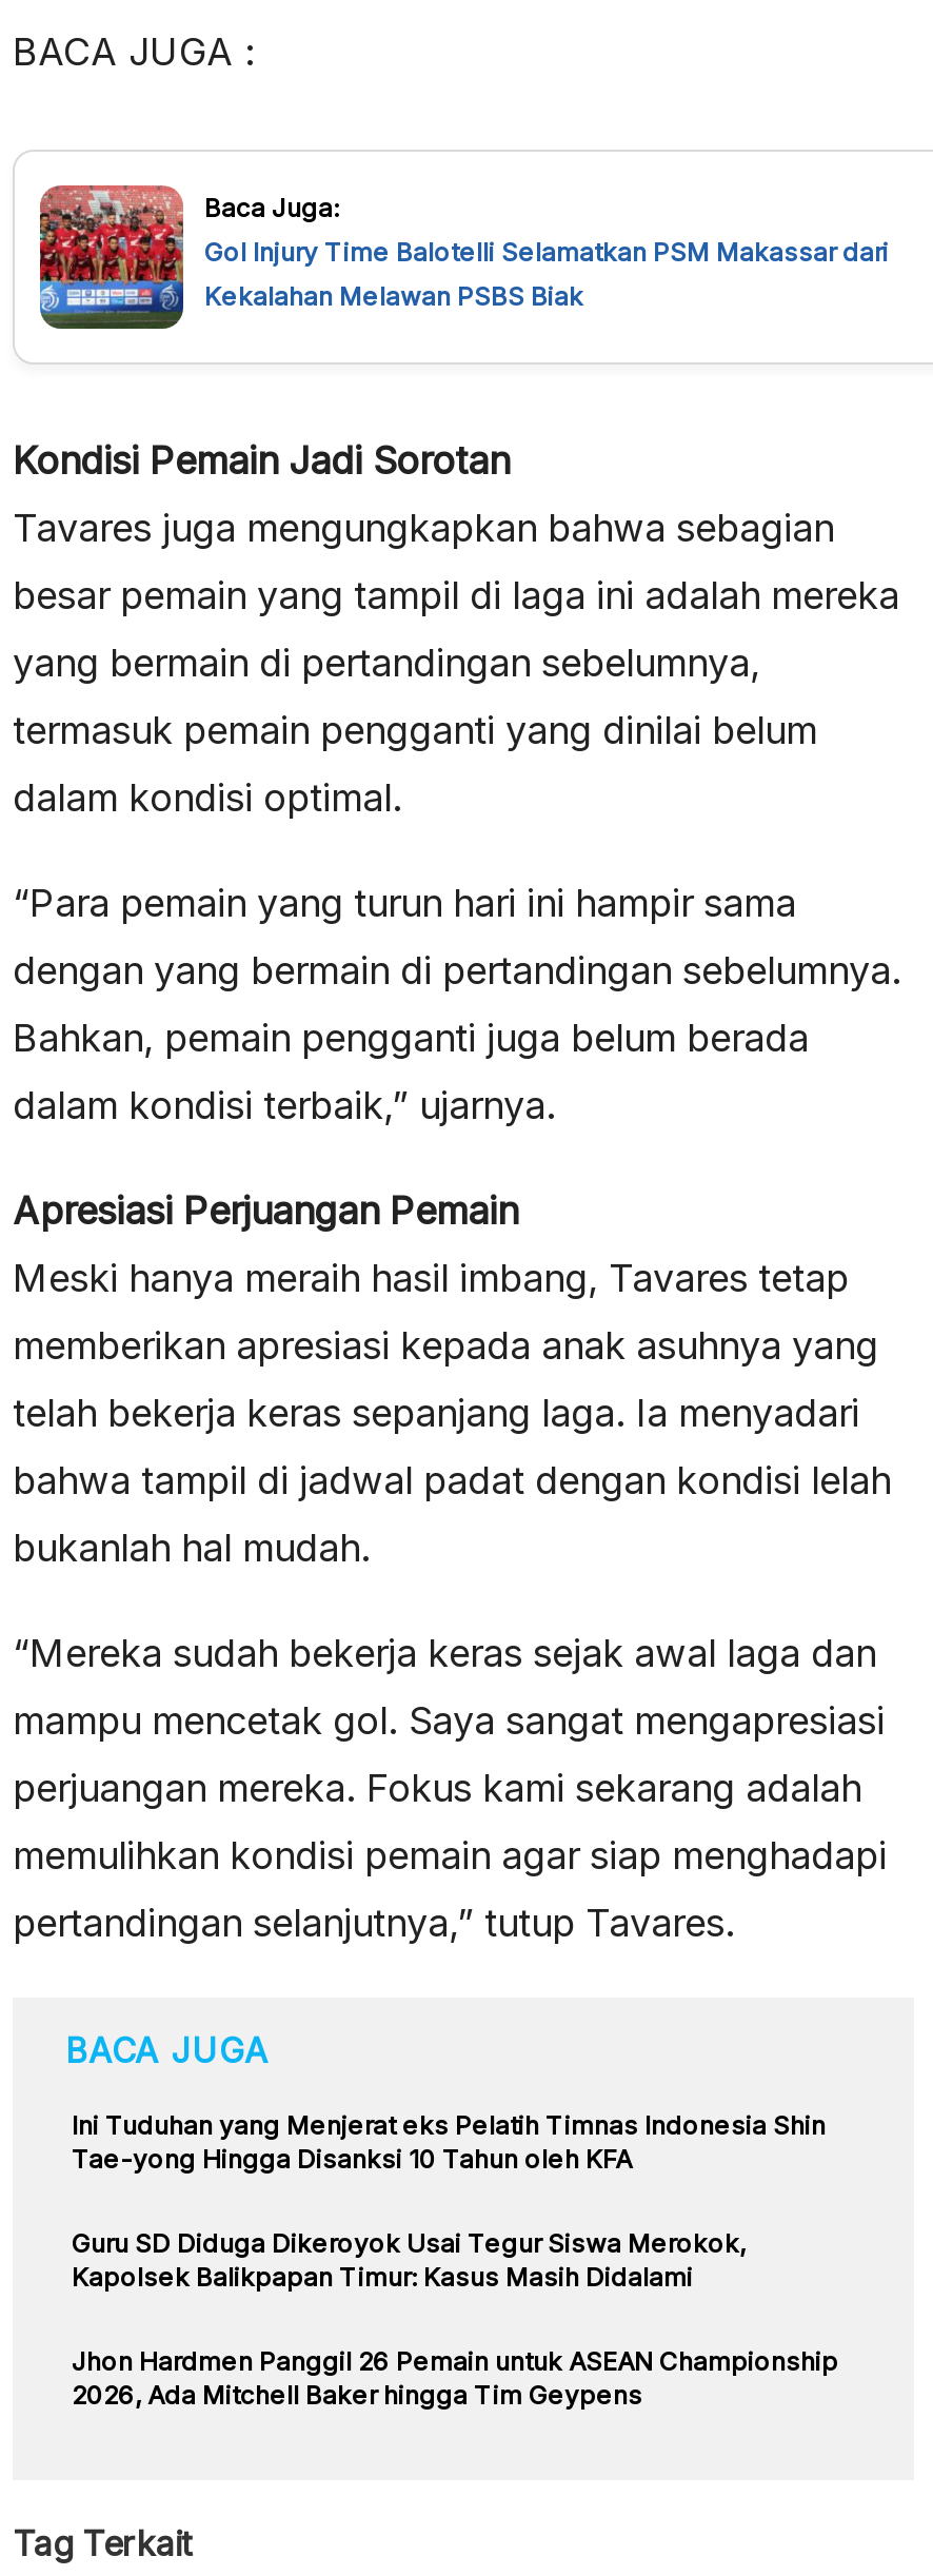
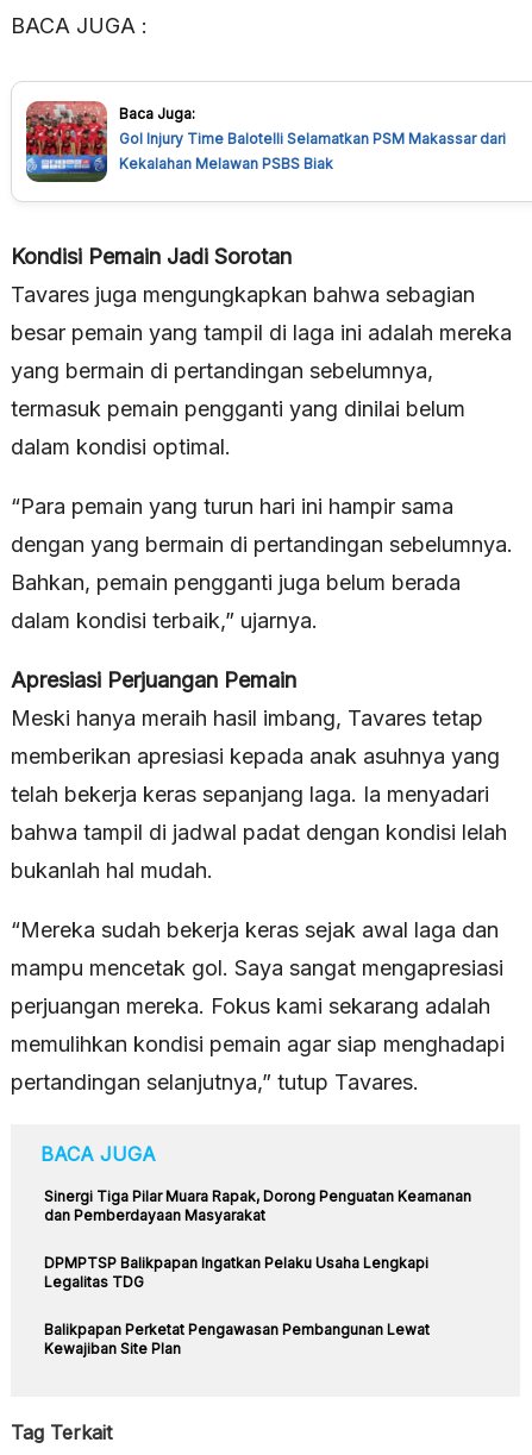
- Ini Tuduhan yang Menjerat eks Pelatih Timnas Indonesia Shin
- Tae-yong Hingga Disanksi 10 Tahun oleh KFA
+ Sinergi Tiga Pilar Muara Rapak, Dorong Penguatan Keamanan
+ dan Pemberdayaan Masyarakat

- Guru SD Diduga Dikeroyok Usai Tegur Siswa Merokok,
- Kapolsek Balikpapan Timur: Kasus Masih Didalami
+ DPMPTSP Balikpapan Ingatkan Pelaku Usaha Lengkapi
+ Legalitas TDG

- Jhon Hardmen Panggil 26 Pemain untuk ASEAN Championship
- 2026, Ada Mitchell Baker hingga Tim Geypens
+ Balikpapan Perketat Pengawasan Pembangunan Lewat
+ Kewajiban Site Plan
